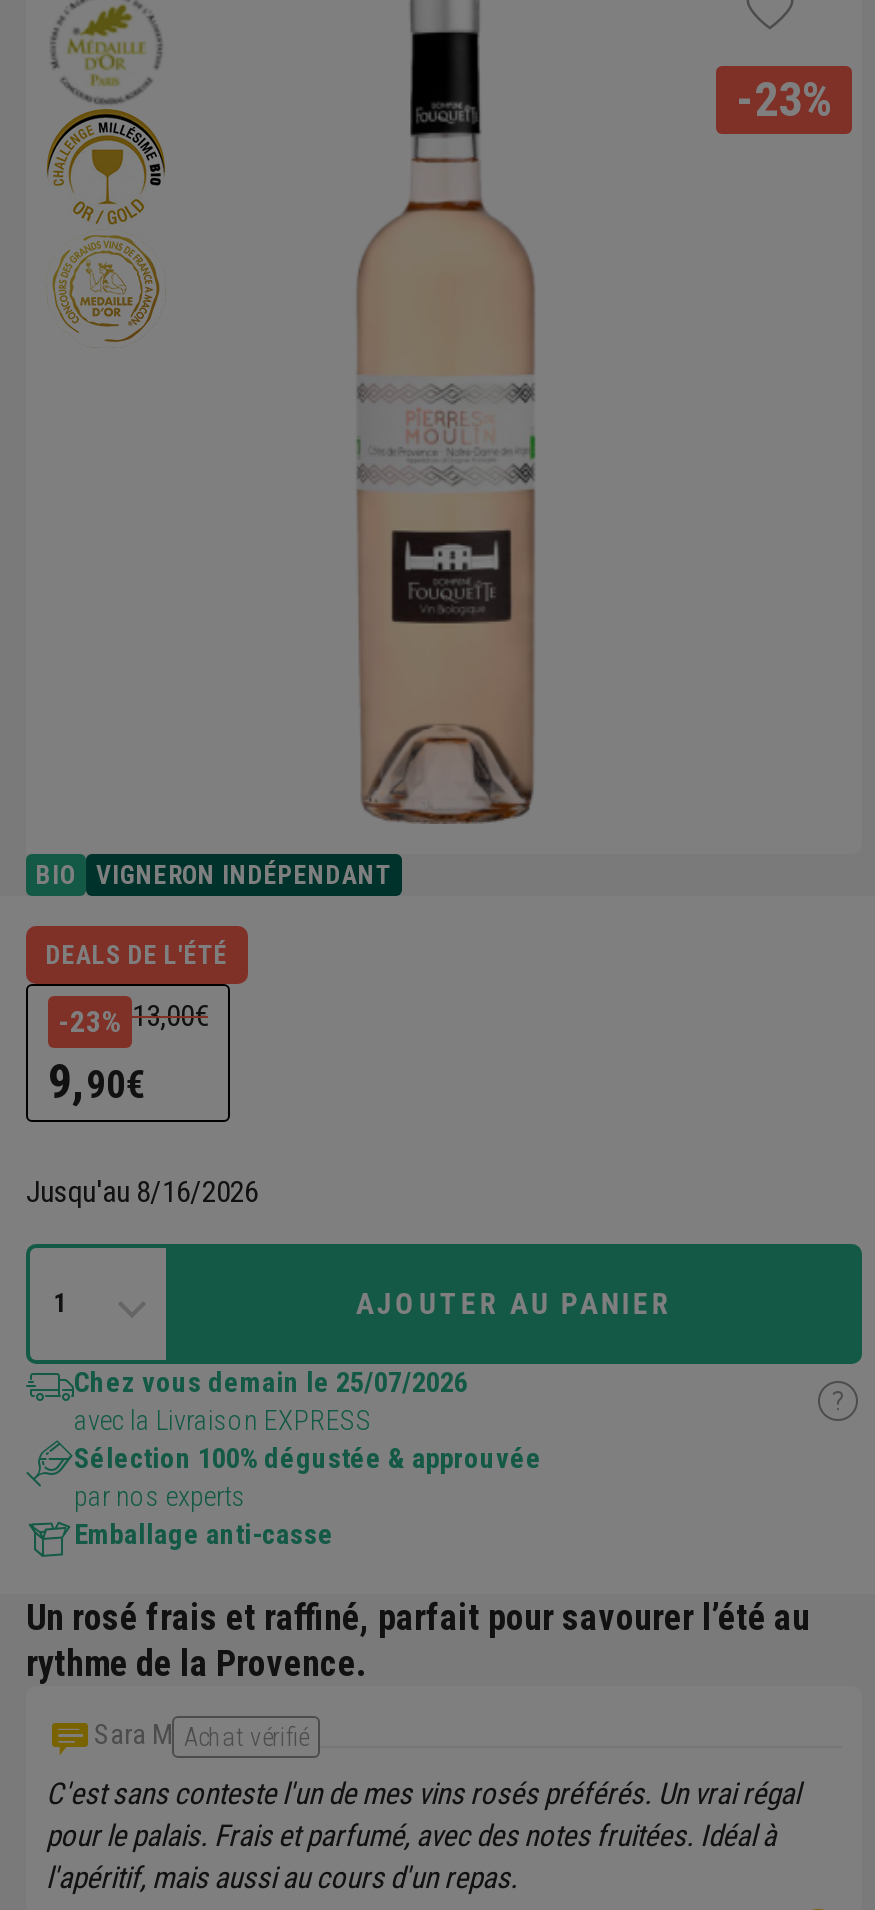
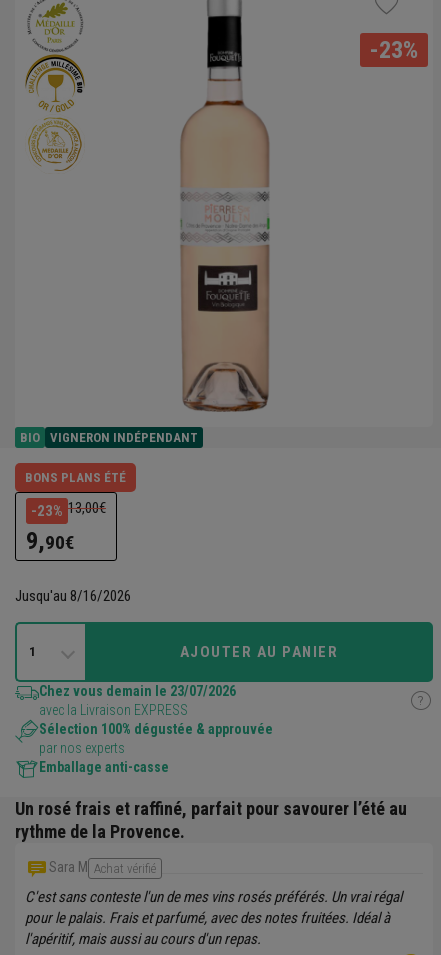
- DEALS DE L'ÉTÉ
+ BONS PLANS ÉTÉ

- Chez vous demain le 25/07/2026
+ Chez vous demain le 23/07/2026
